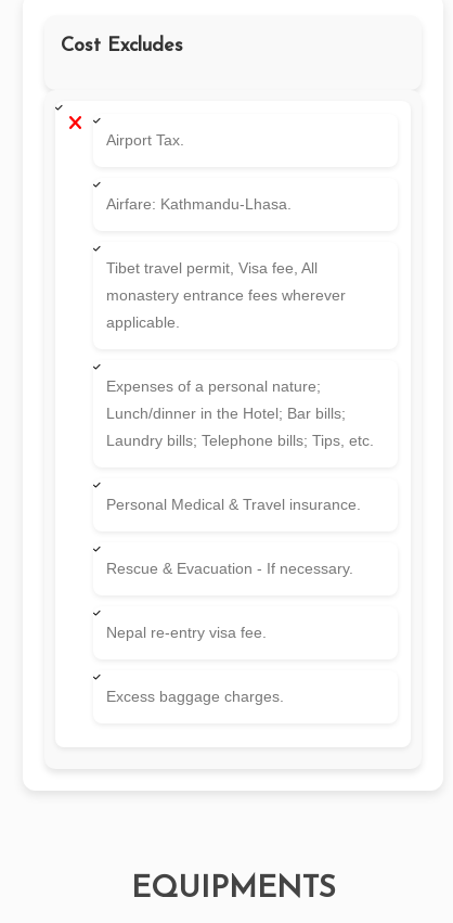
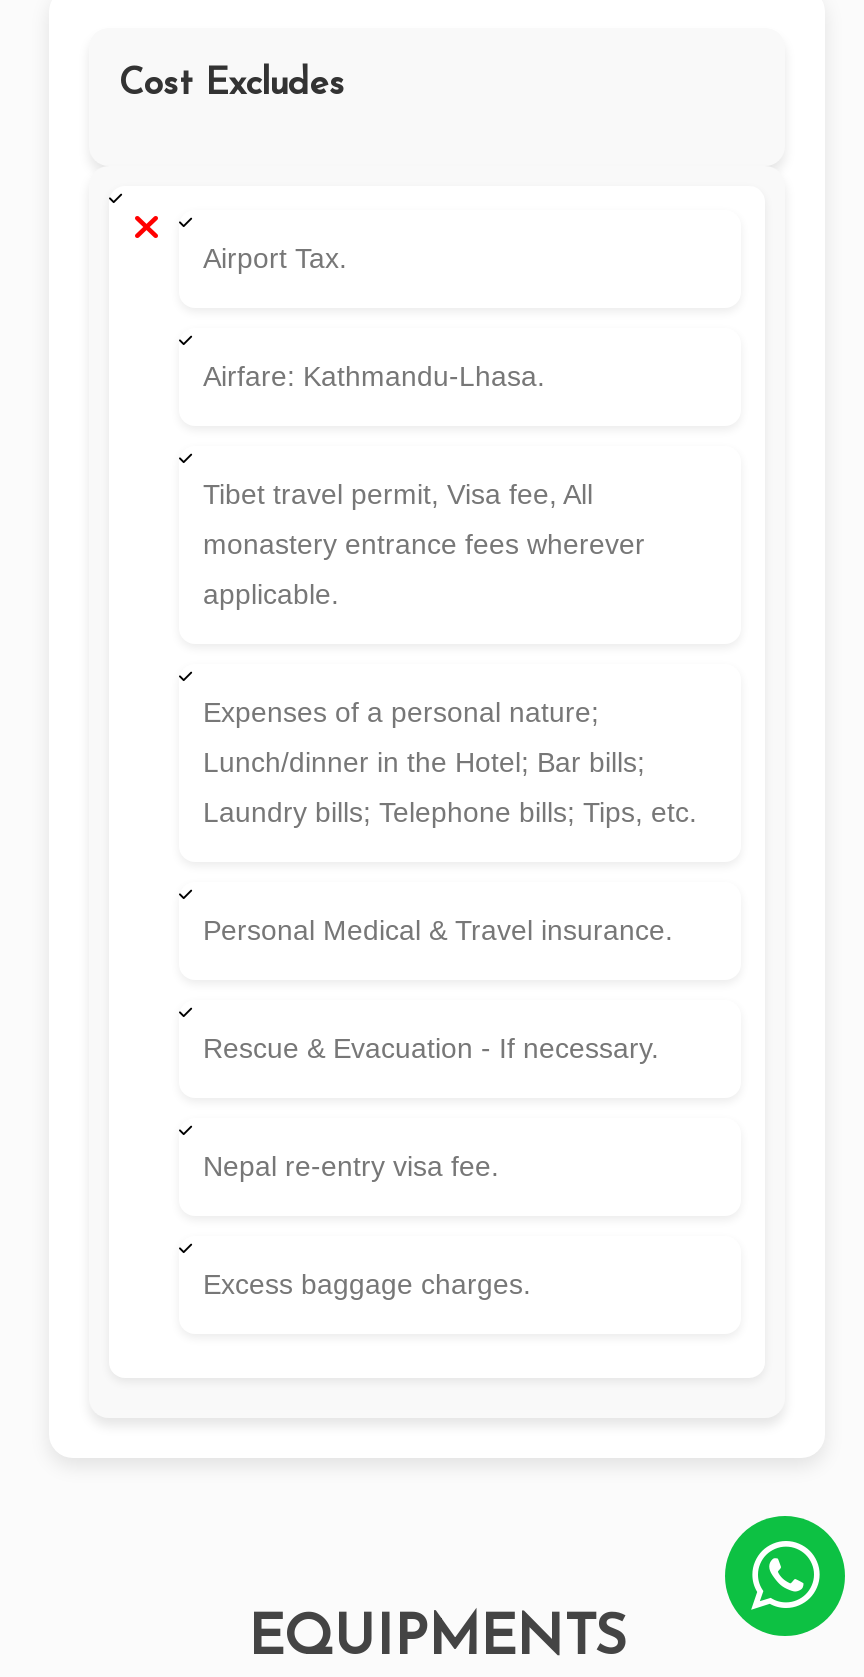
+ [image]
